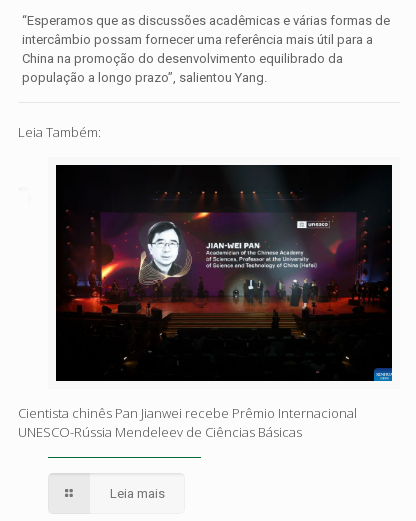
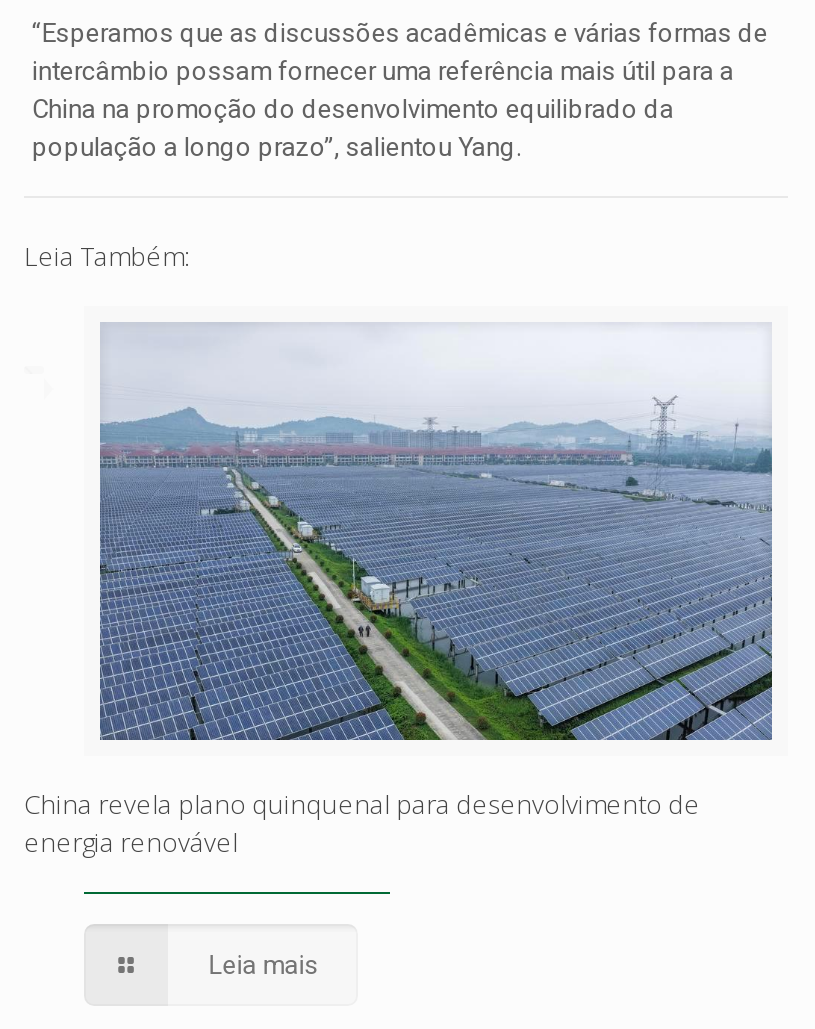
- [image]
- Cientista chinês Pan Jianwei recebe Prêmio Internacional
- UNESCO-Rússia Mendeleev de Ciências Básicas
+ [image]
+ China revela plano quinquenal para desenvolvimento de
+ energia renovável
